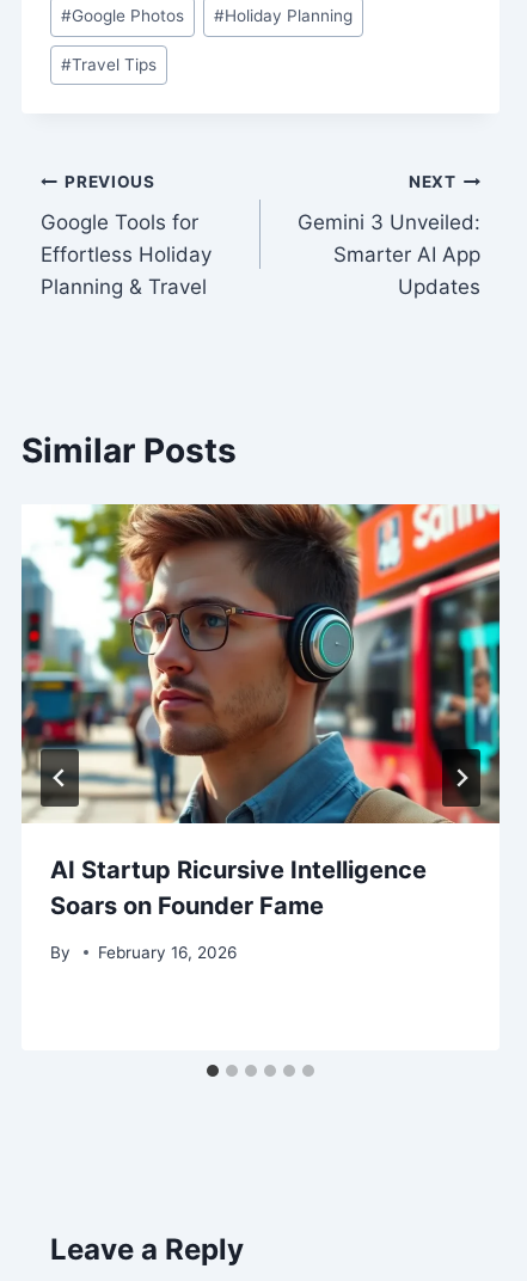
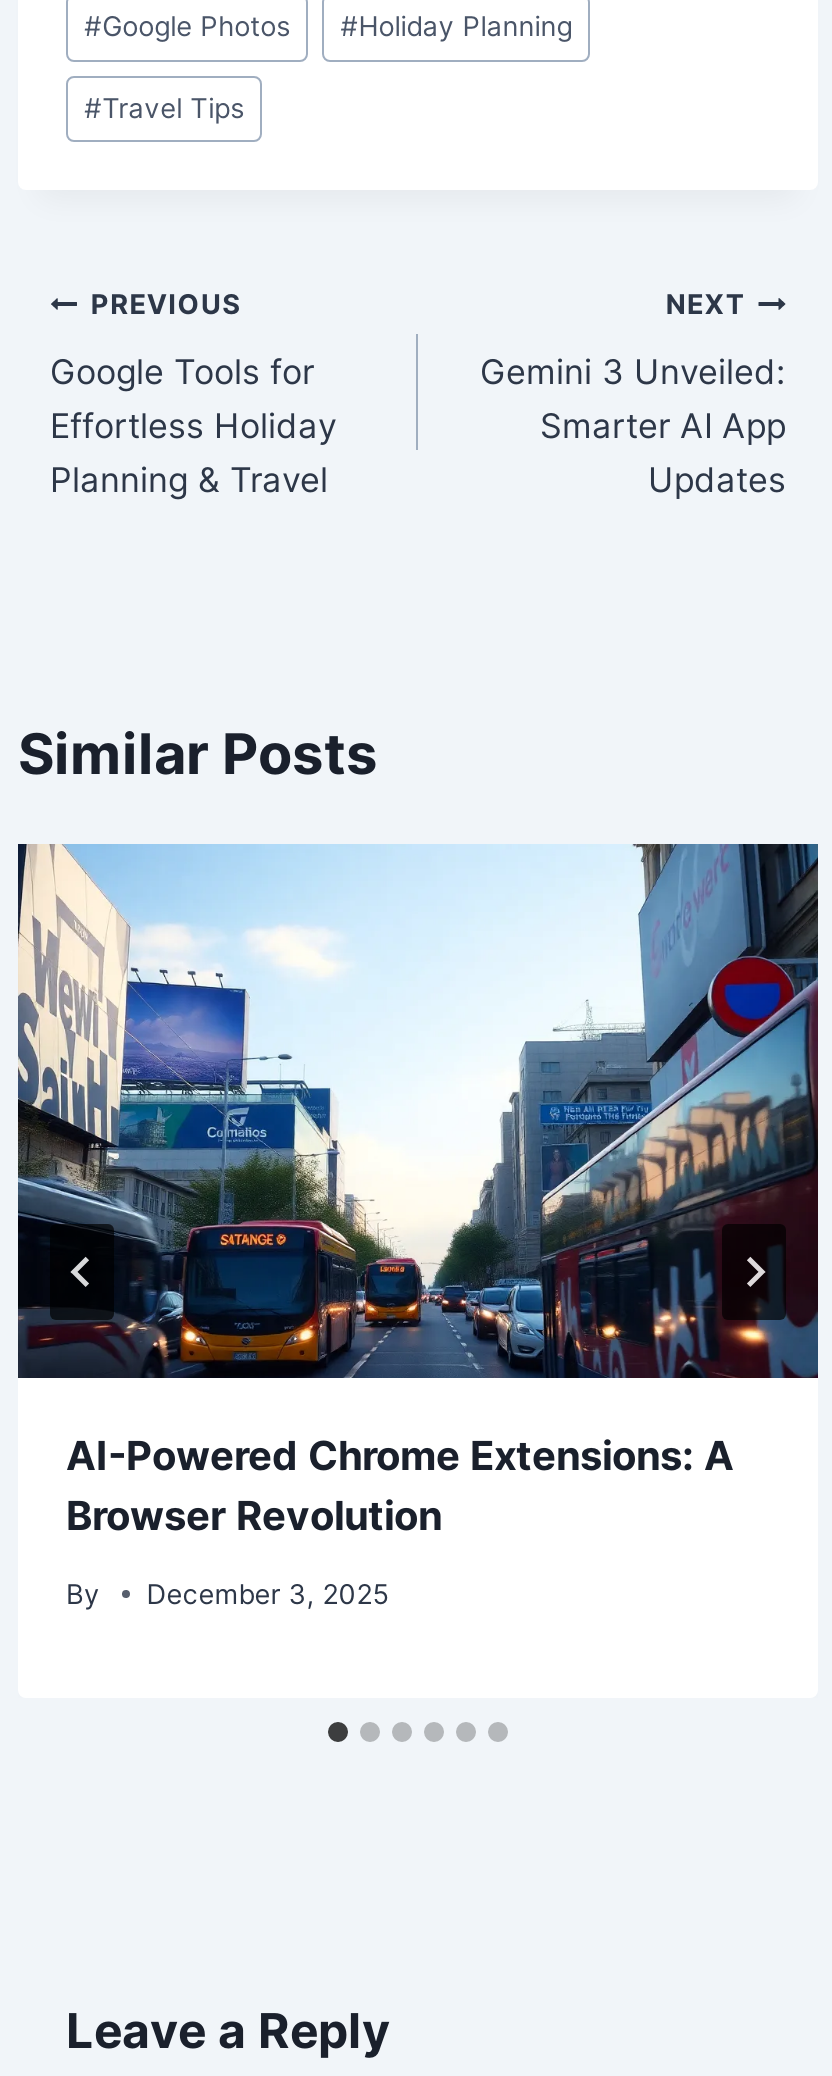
- [image]
- AI Startup Ricursive Intelligence
- Soars on Founder Fame
+ [image]
+ AI-Powered Chrome Extensions: A
+ Browser Revolution

- By February 16, 2026
+ By December 3, 2025
